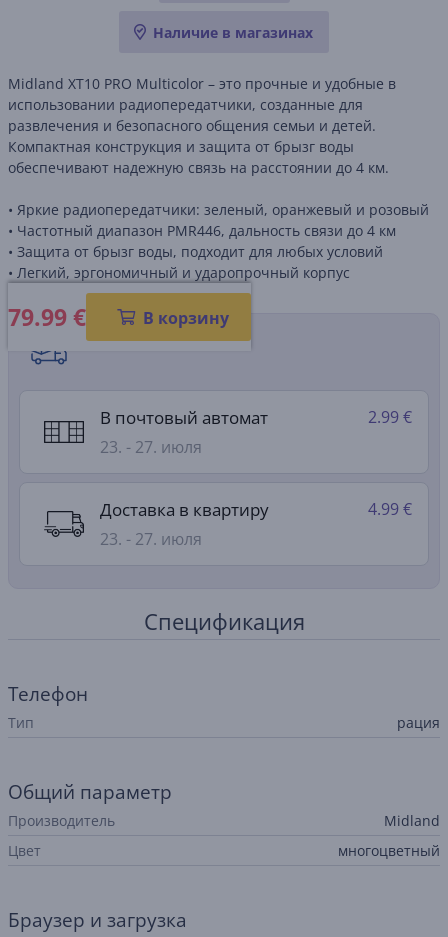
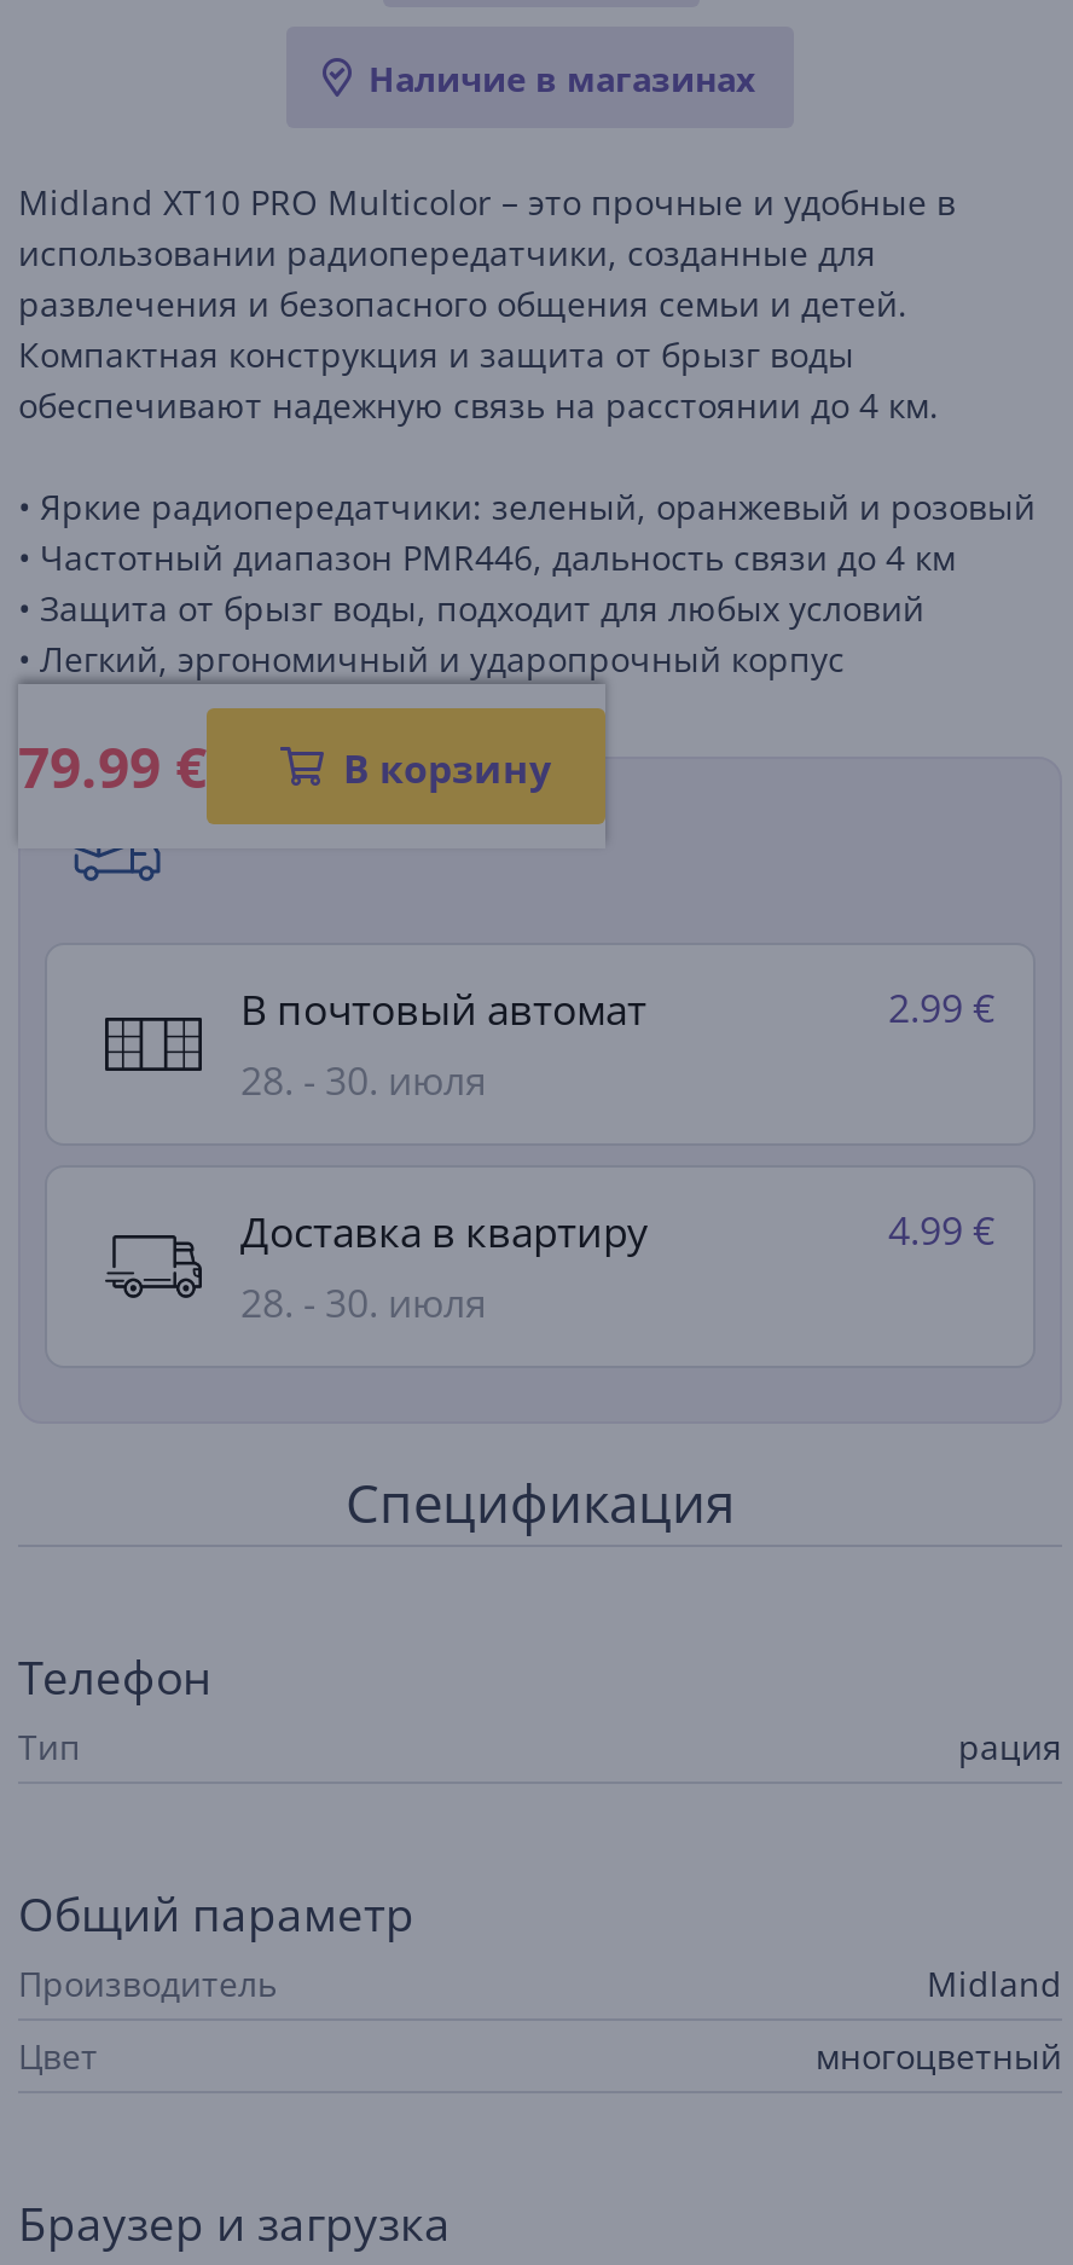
- 23. - 27. июля
+ 28. - 30. июля

- 23. - 27. июля
+ 28. - 30. июля
